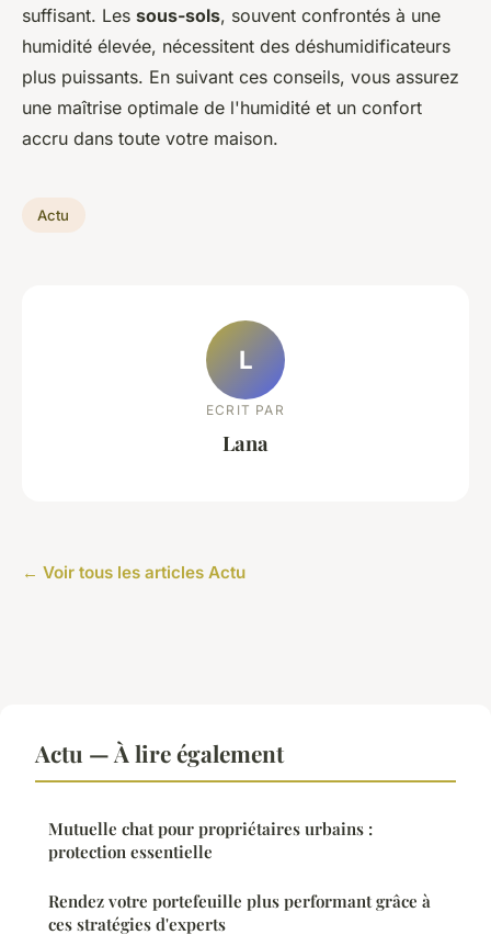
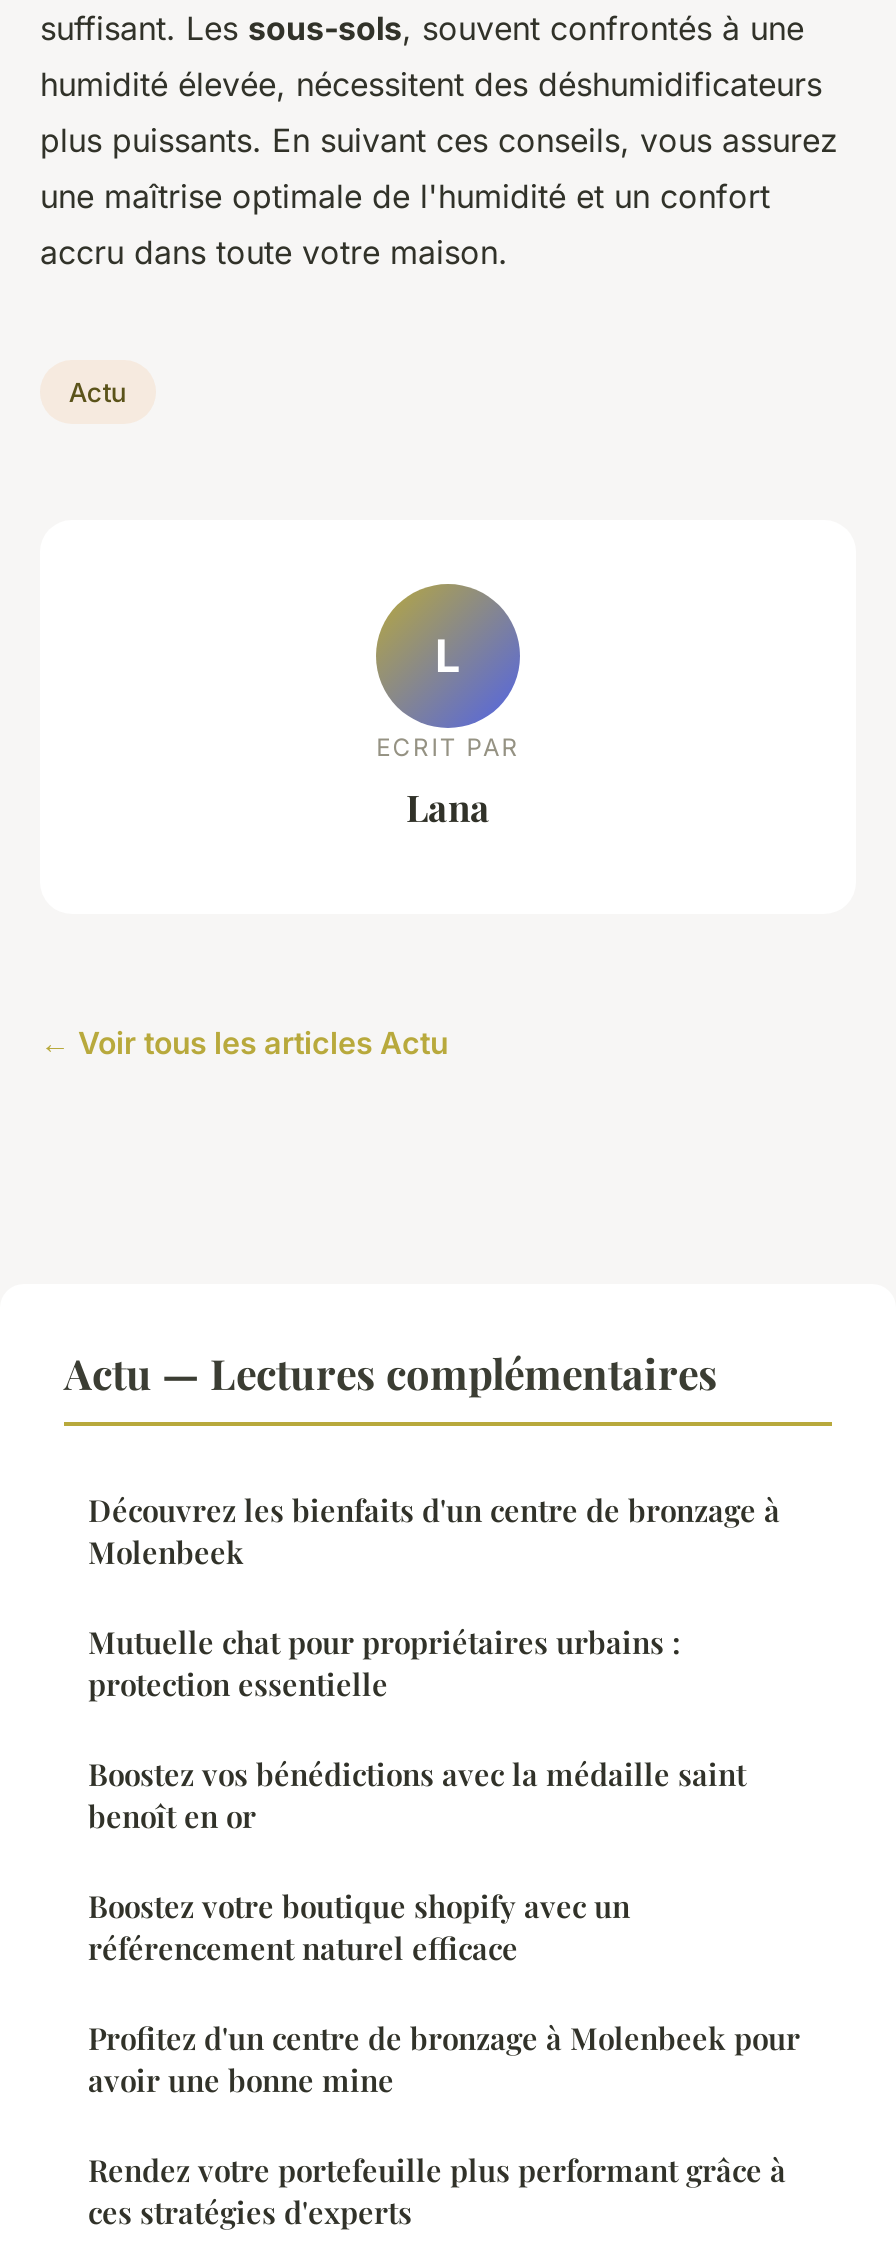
- Actu — À lire également
+ Actu — Lectures complémentaires
+ Découvrez les bienfaits d'un centre de bronzage à
+ Molenbeek

+ Boostez vos bénédictions avec la médaille saint
+ benoît en or
+ Boostez votre boutique shopify avec un
+ référencement naturel efficace
+ Profitez d'un centre de bronzage à Molenbeek pour
+ avoir une bonne mine
